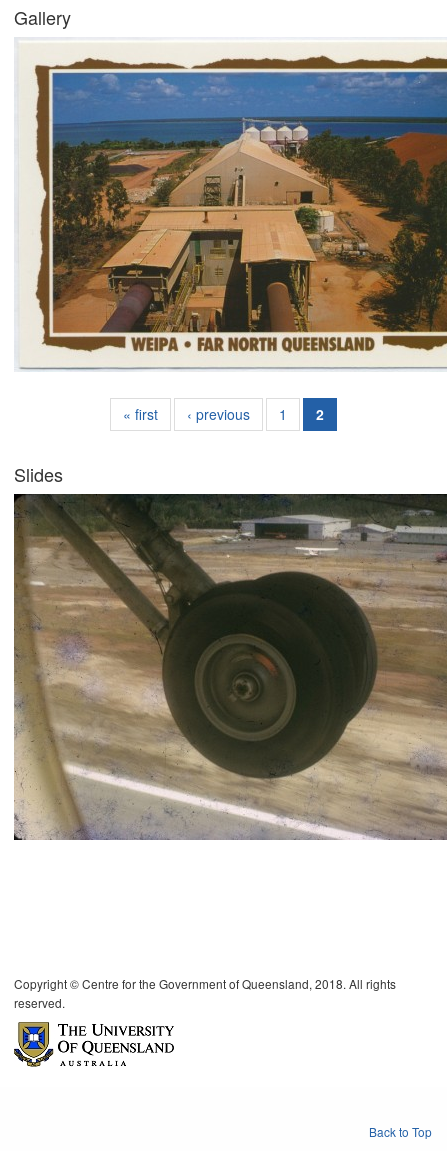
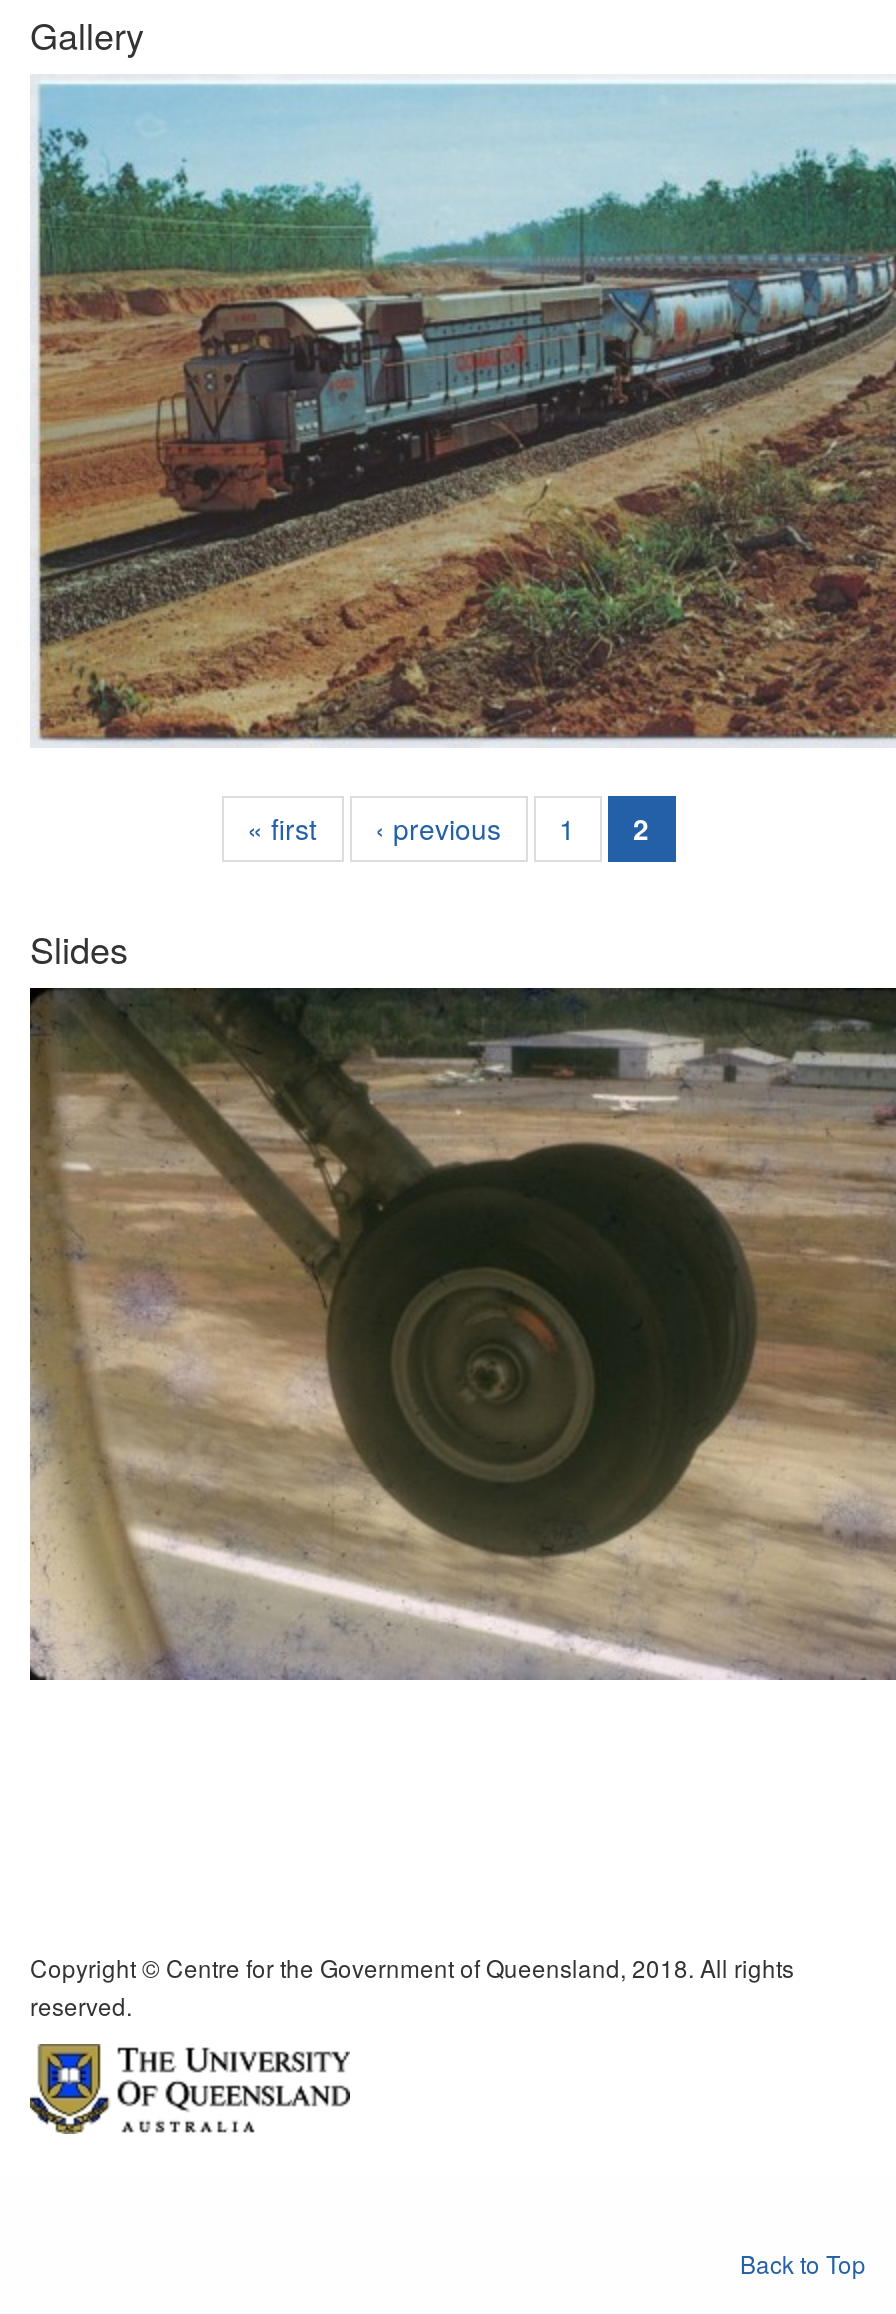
- [image]
+ [image]
